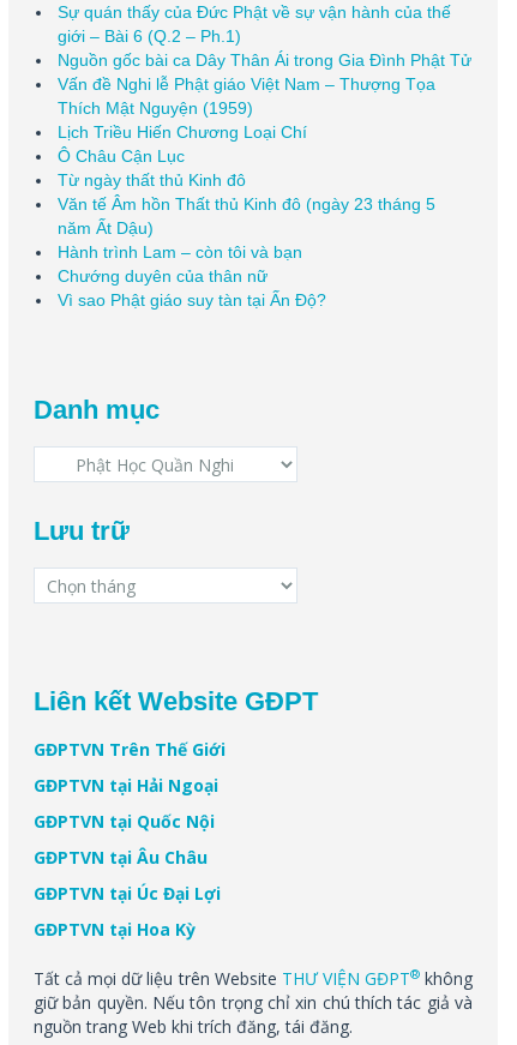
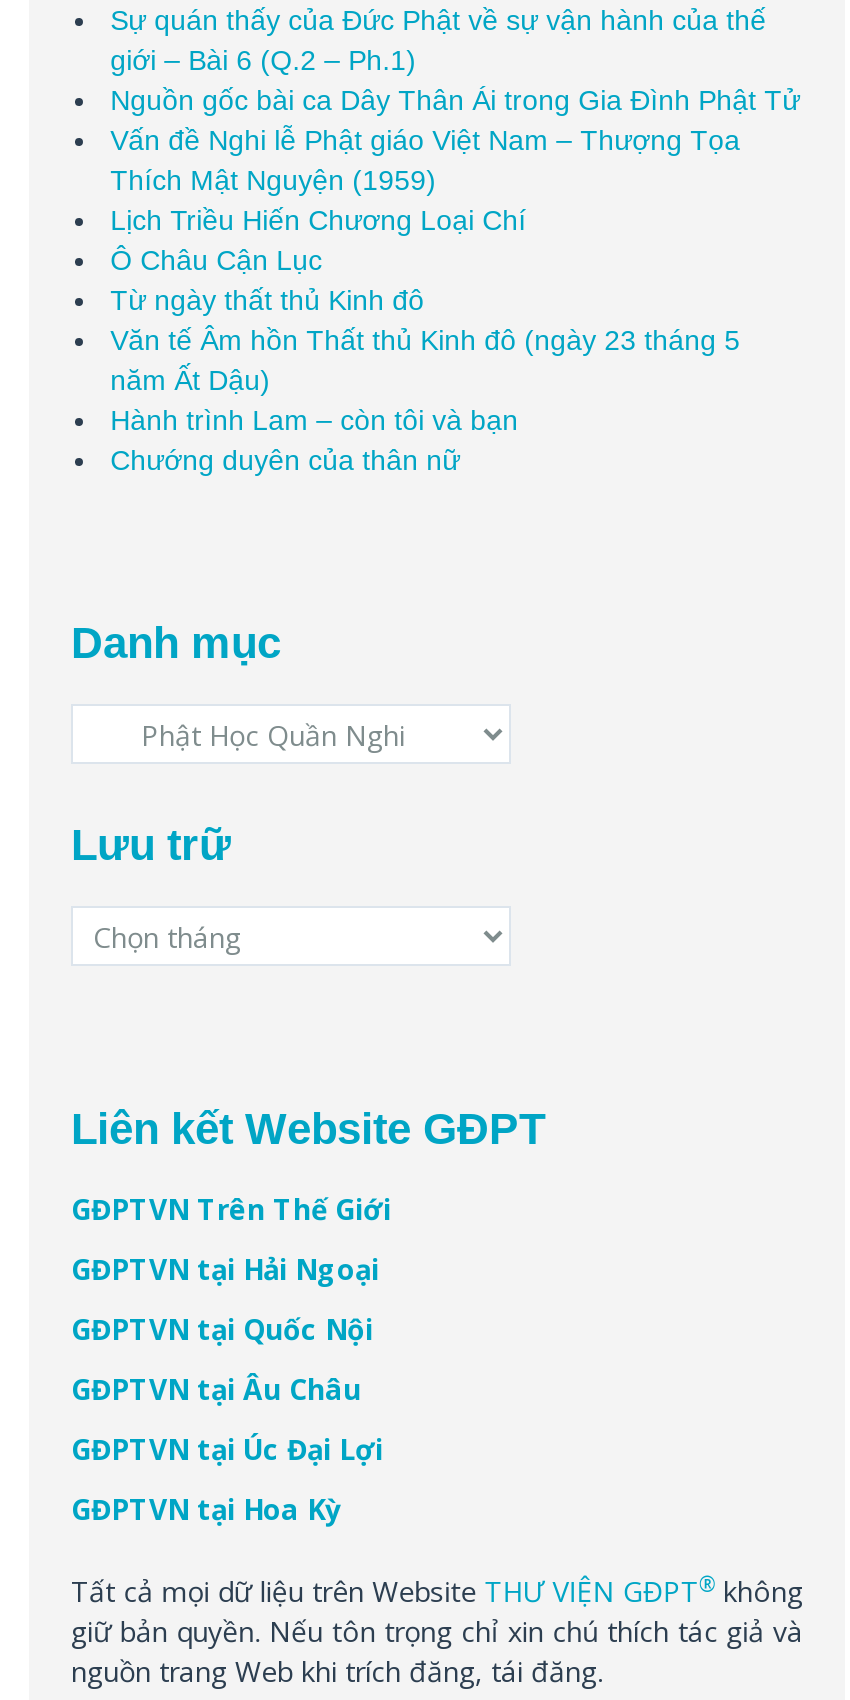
- Vì sao Phật giáo suy tàn tại Ấn Độ?
